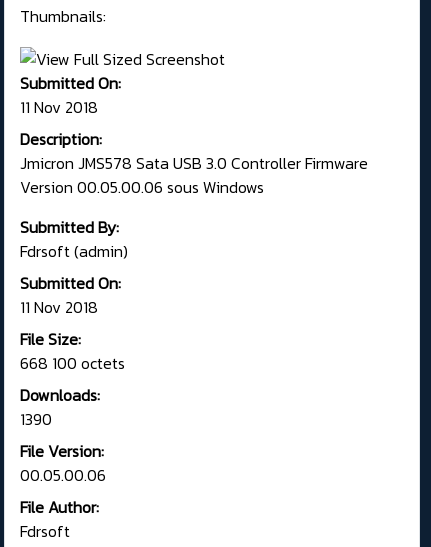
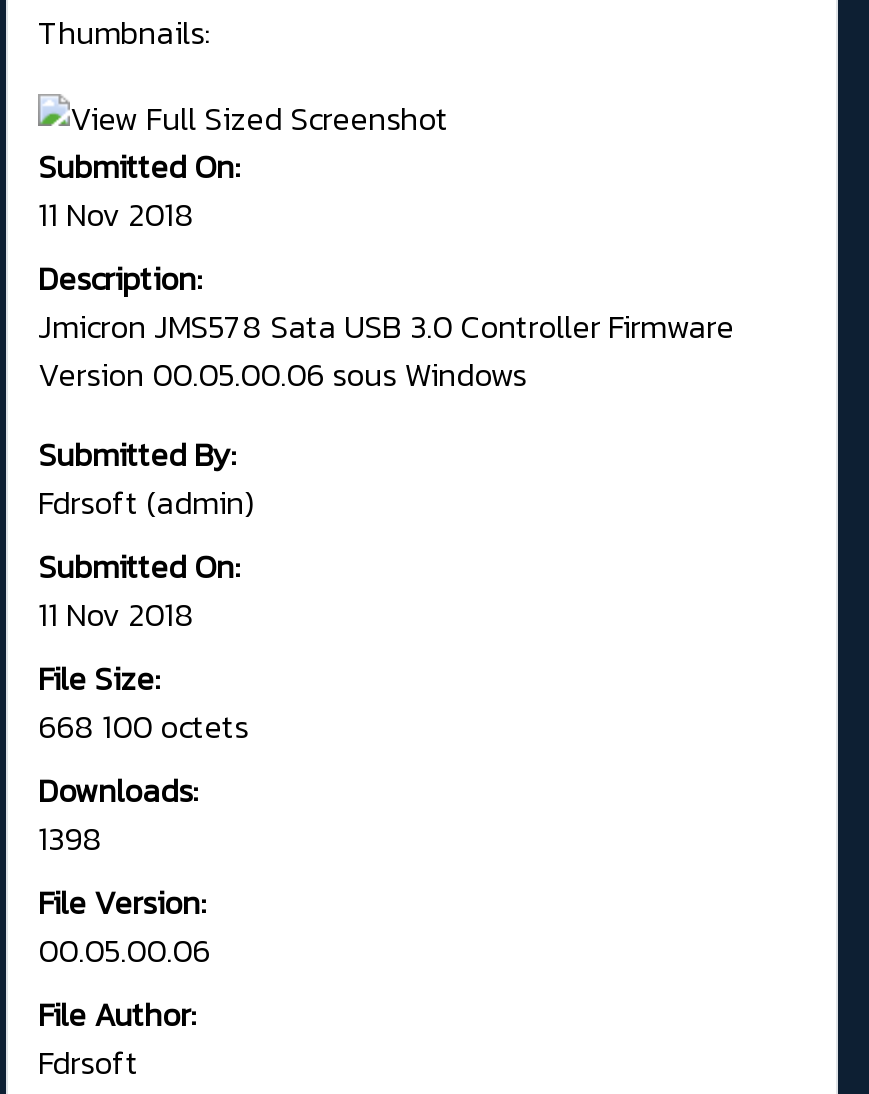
- 1390
+ 1398
